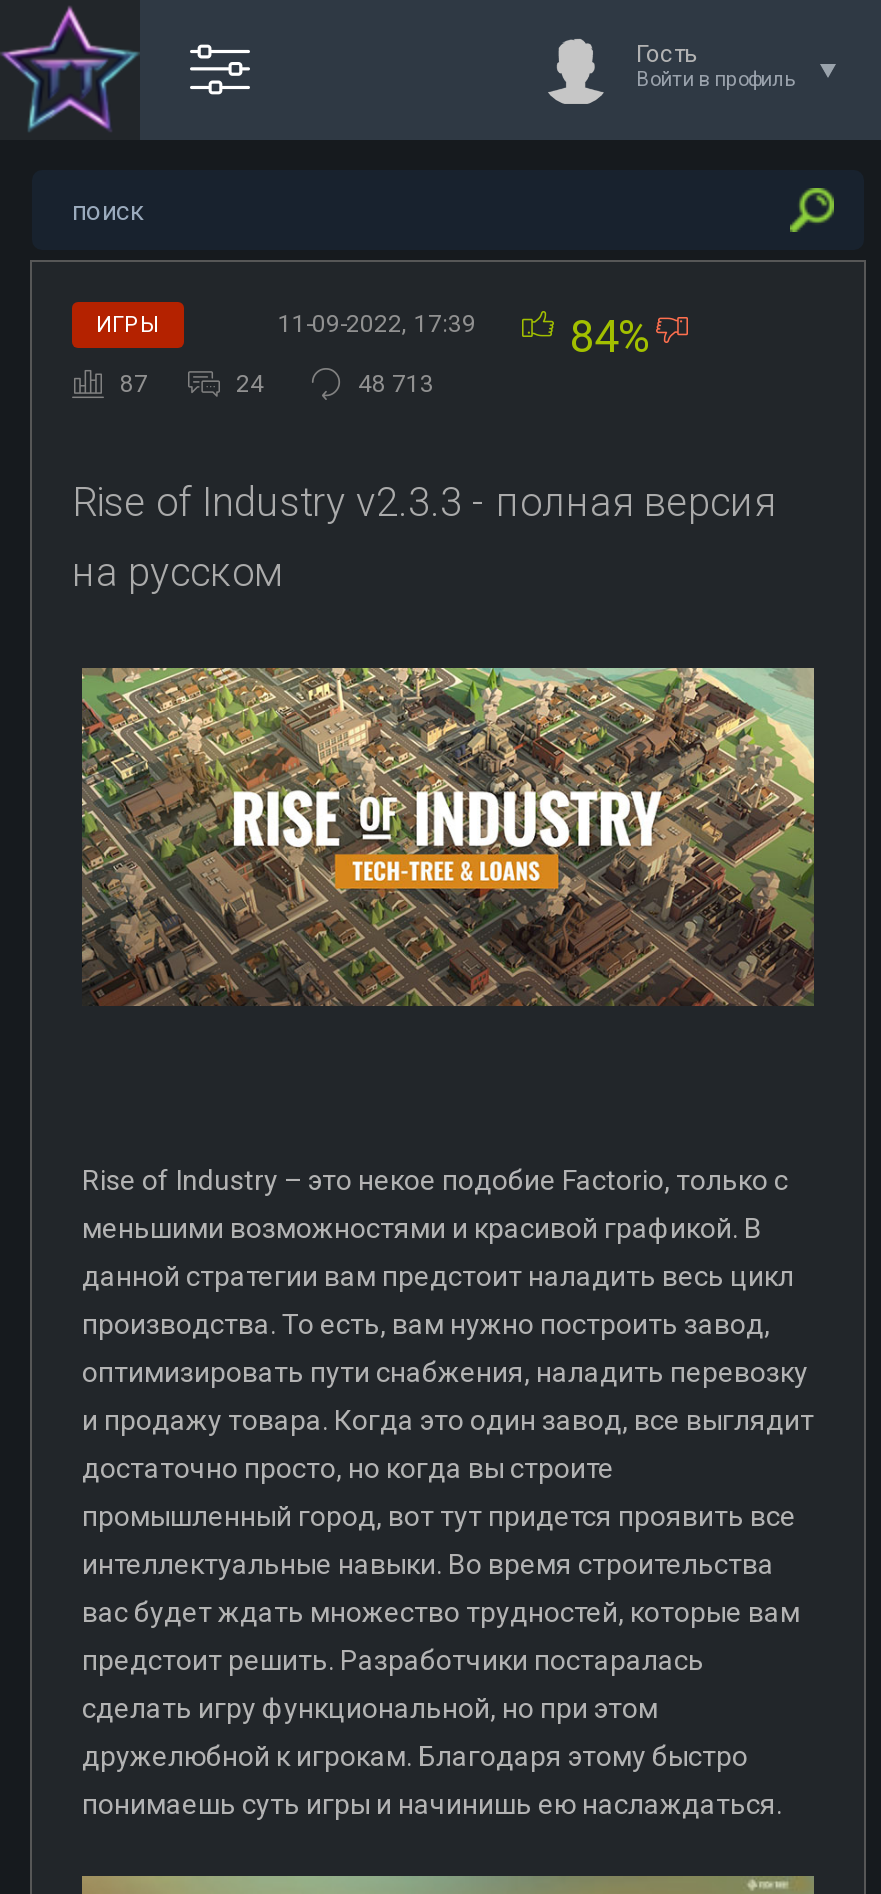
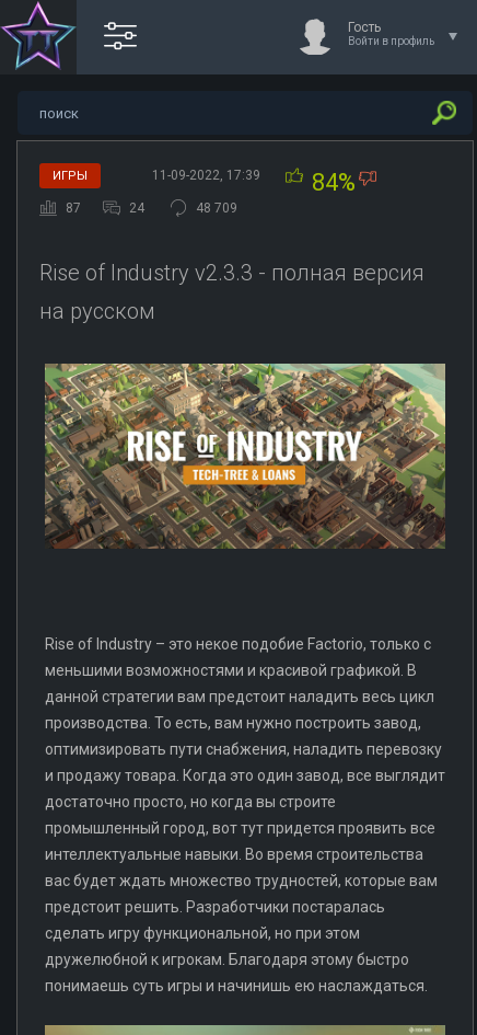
- 48 713
+ 48 709
